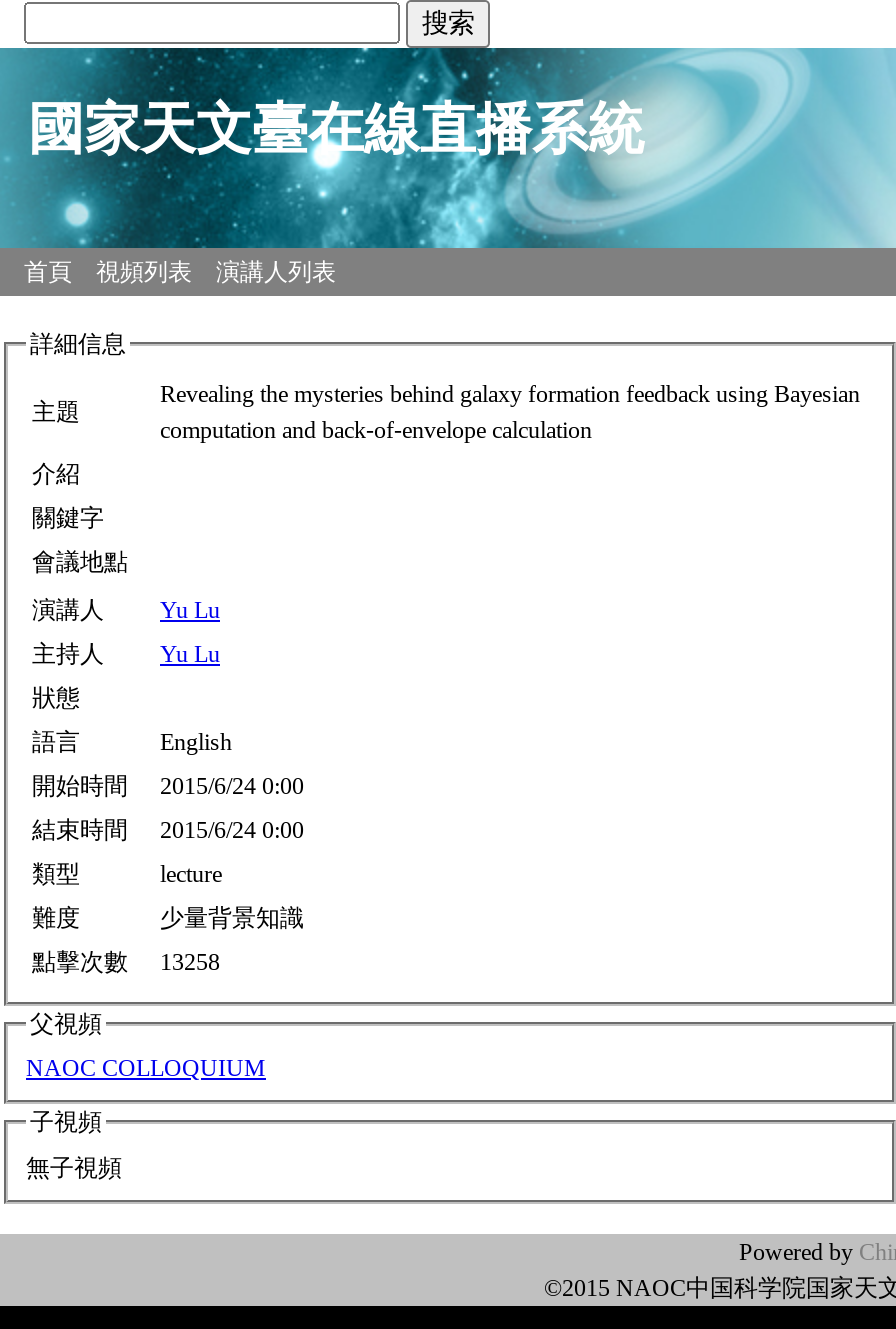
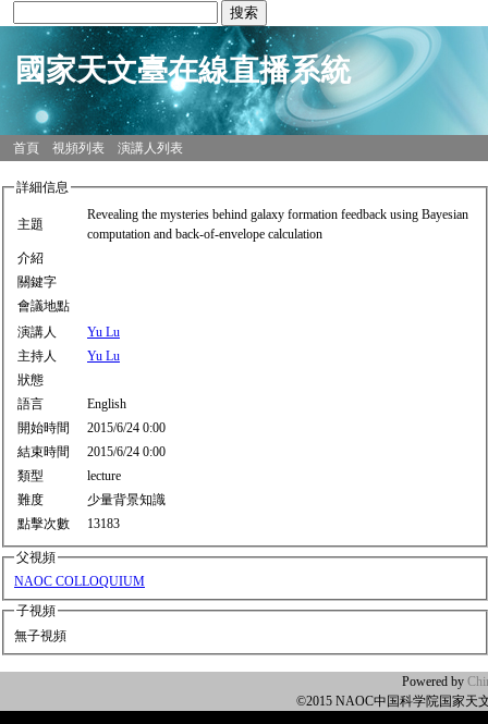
- 點擊次數 13258
+ 點擊次數 13183
